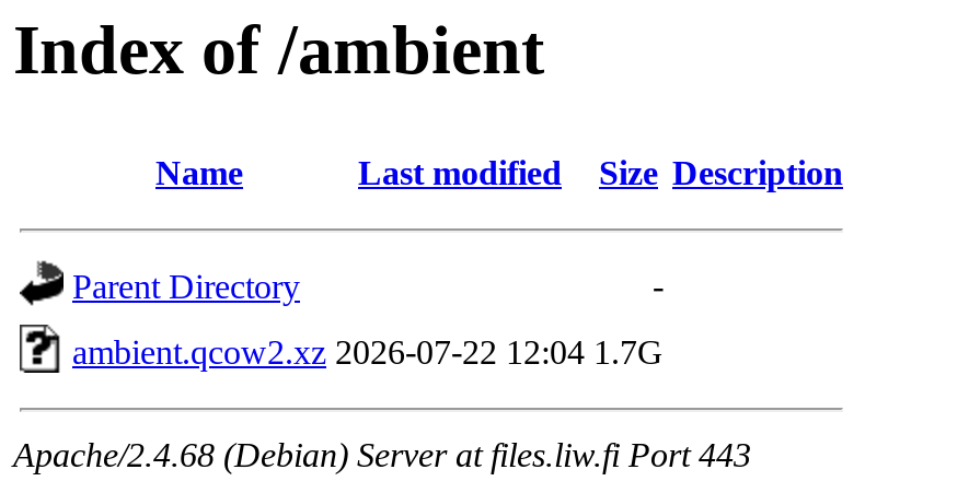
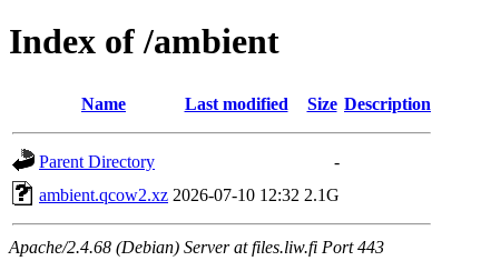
- ambient.qcow2.xz 2026-07-22 12:04 1.7G
+ ambient.qcow2.xz 2026-07-10 12:32 2.1G
